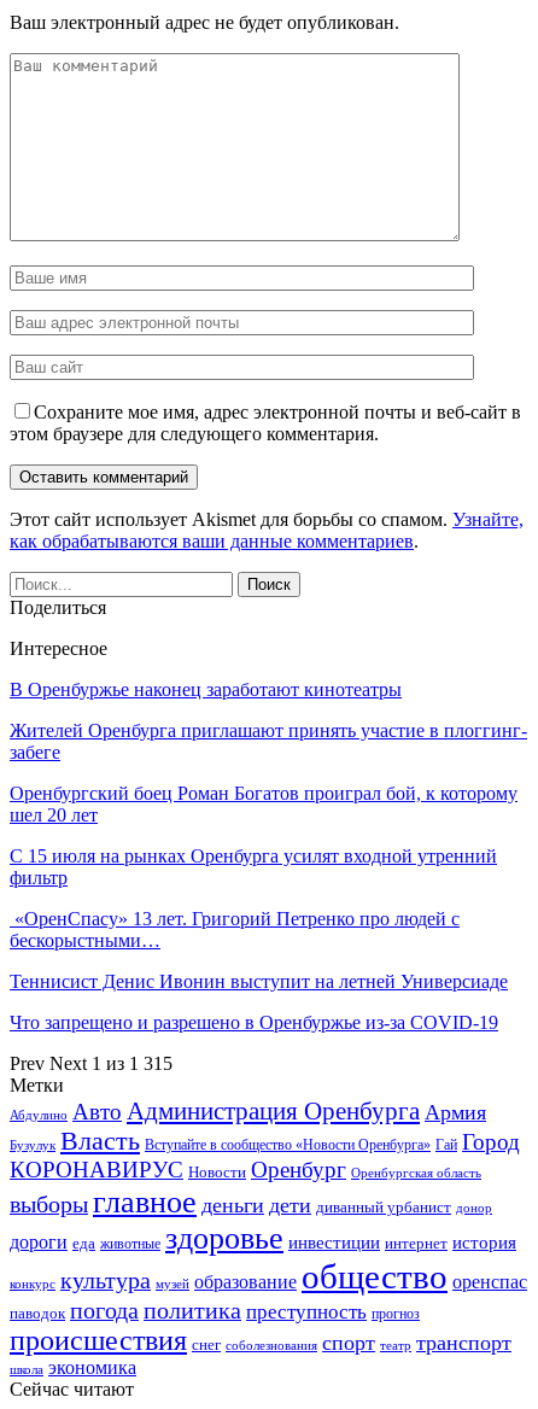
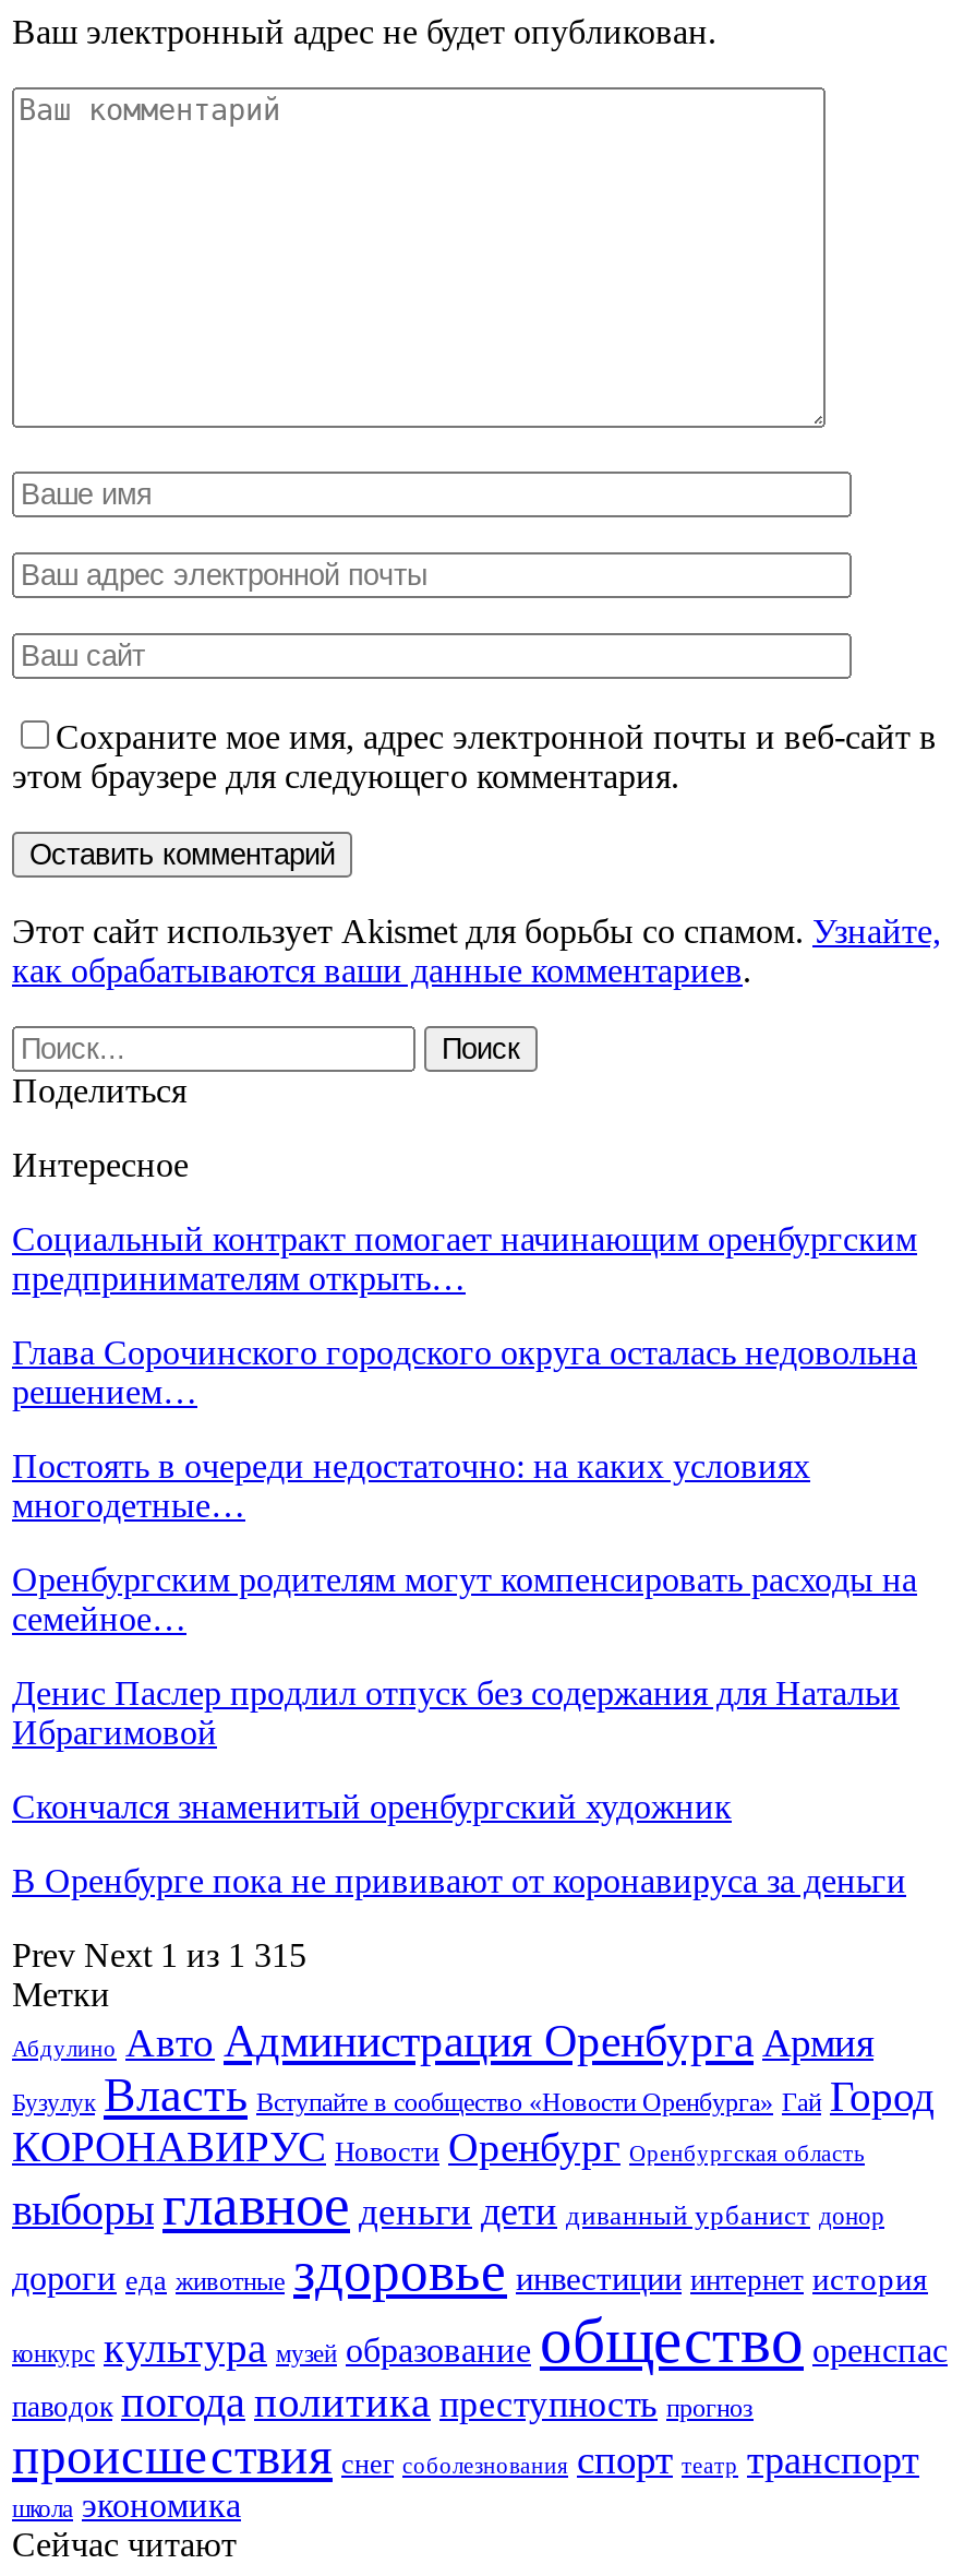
- В Оренбуржье наконец заработают кинотеатры
+ Социальный контракт помогает начинающим оренбургским
+ предпринимателям открыть…

- Жителей Оренбурга приглашают принять участие в плоггинг-
- забеге
+ Глава Сорочинского городского округа осталась недовольна
+ решением…

- Оренбургский боец Роман Богатов проиграл бой, к которому
- шел 20 лет
+ Постоять в очереди недостаточно: на каких условиях
+ многодетные…

- С 15 июля на рынках Оренбурга усилят входной утренний
- фильтр
+ Оренбургским родителям могут компенсировать расходы на
+ семейное…

- «ОренСпасу» 13 лет. Григорий Петренко про людей с
- бескорыстными…
+ Денис Паслер продлил отпуск без содержания для Натальи
+ Ибрагимовой

- Теннисист Денис Ивонин выступит на летней Универсиаде
+ Скончался знаменитый оренбургский художник

- Что запрещено и разрешено в Оренбуржье из-за COVID-19
+ В Оренбурге пока не прививают от коронавируса за деньги
